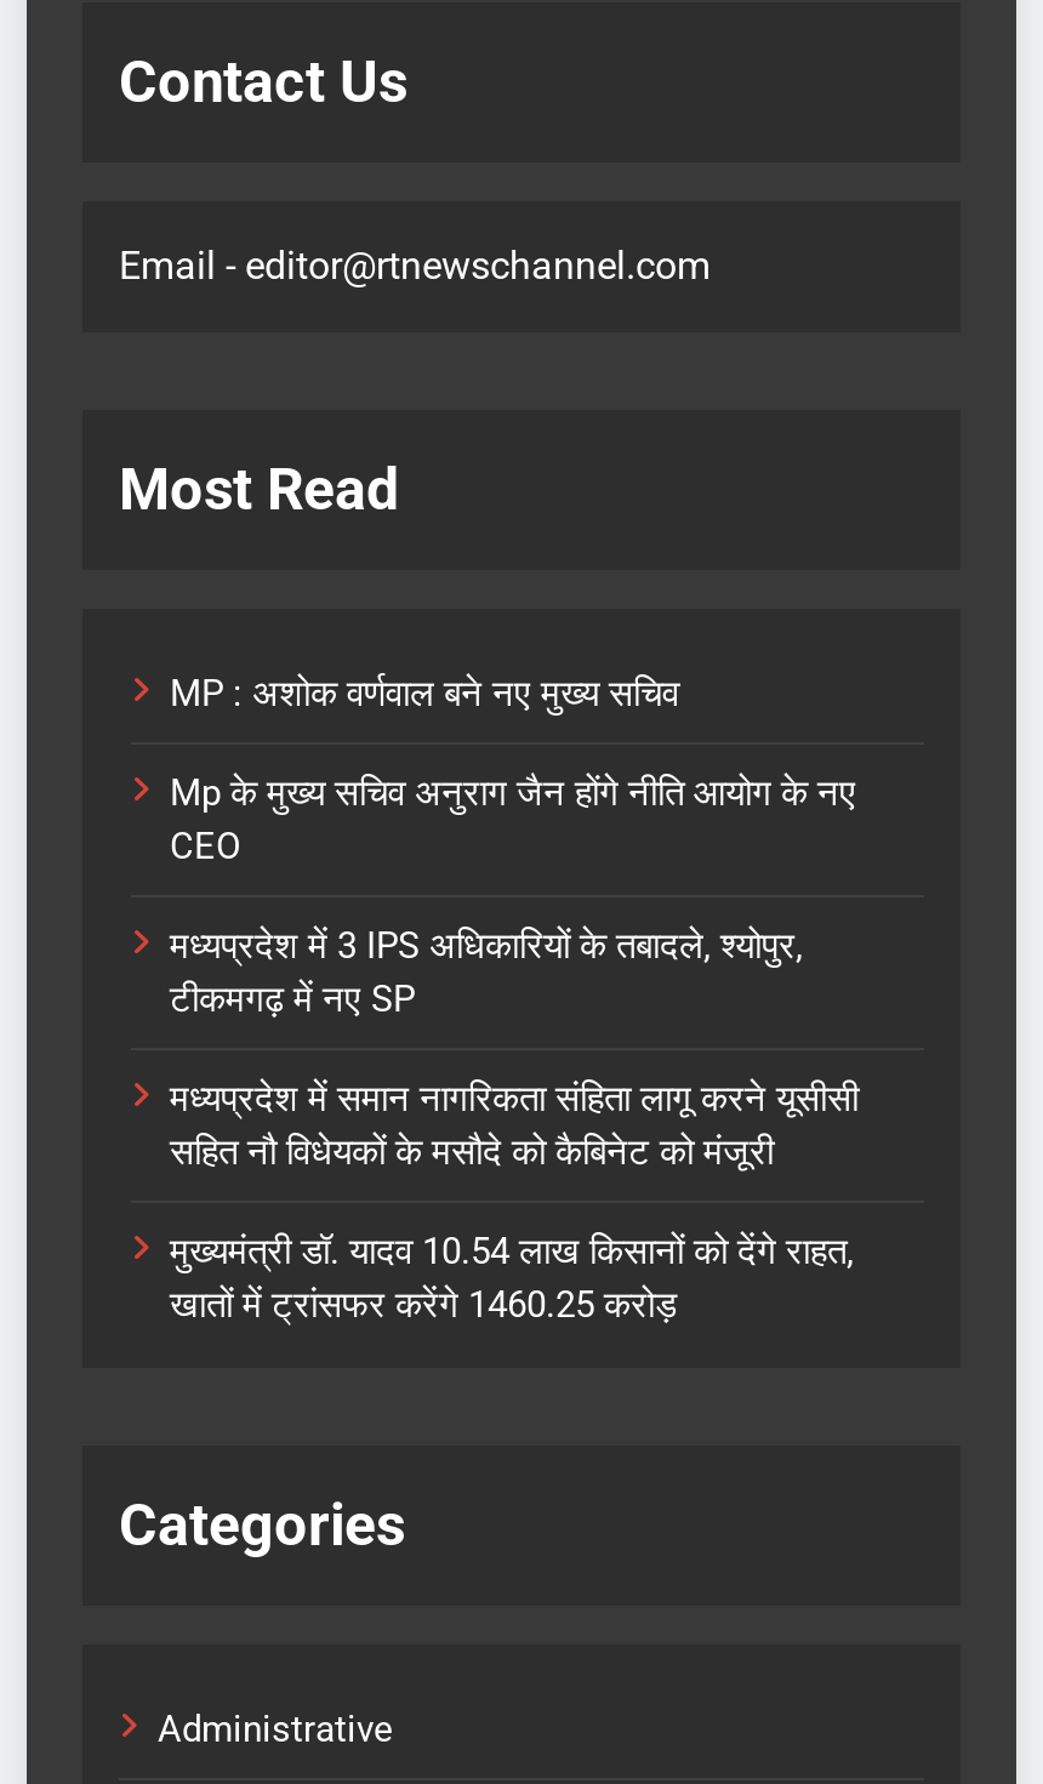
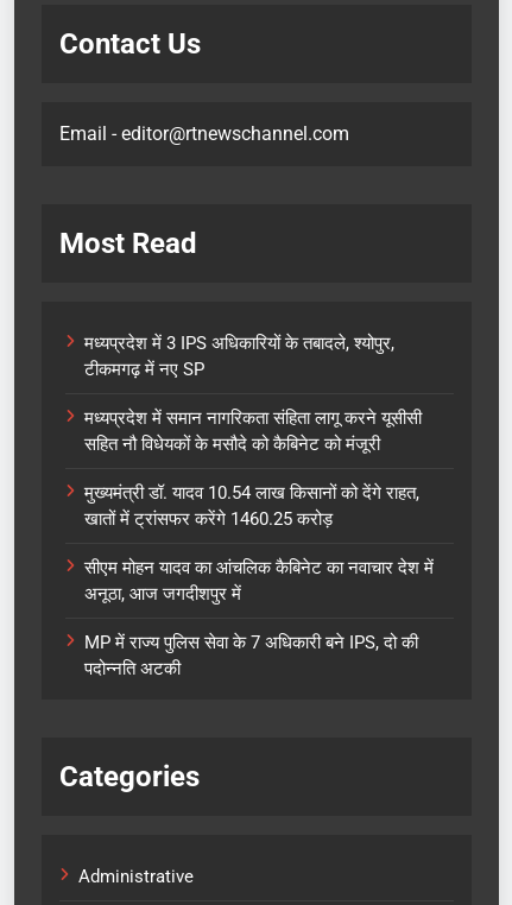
- MP : अशोक वर्णवाल बने नए मुख्य सचिव
- Mp के मुख्य सचिव अनुराग जैन होंगे नीति आयोग के नए
- CEO

moved up: मध्यप्रदेश में 3 IPS अधिकारियों के तबादले, श्योपुर, | टीकमगढ़ में नए SP | मध्यप्रदेश में समान नागरिकता संहिता लागू करने यूसीसी | सहित नौ विधेयकों के मसौदे को कैबिनेट को मंजूरी | मुख्यमंत्री डॉ. यादव 10.54 लाख किसानों को देंगे राहत, | खातों में ट्रांसफर करेंगे 1460.25 करोड़

+ सीएम मोहन यादव का आंचलिक कैबिनेट का नवाचार देश में
+ अनूठा, आज जगदीशपुर में
+ MP में राज्य पुलिस सेवा के 7 अधिकारी बने IPS, दो की
+ पदोन्नति अटकी
